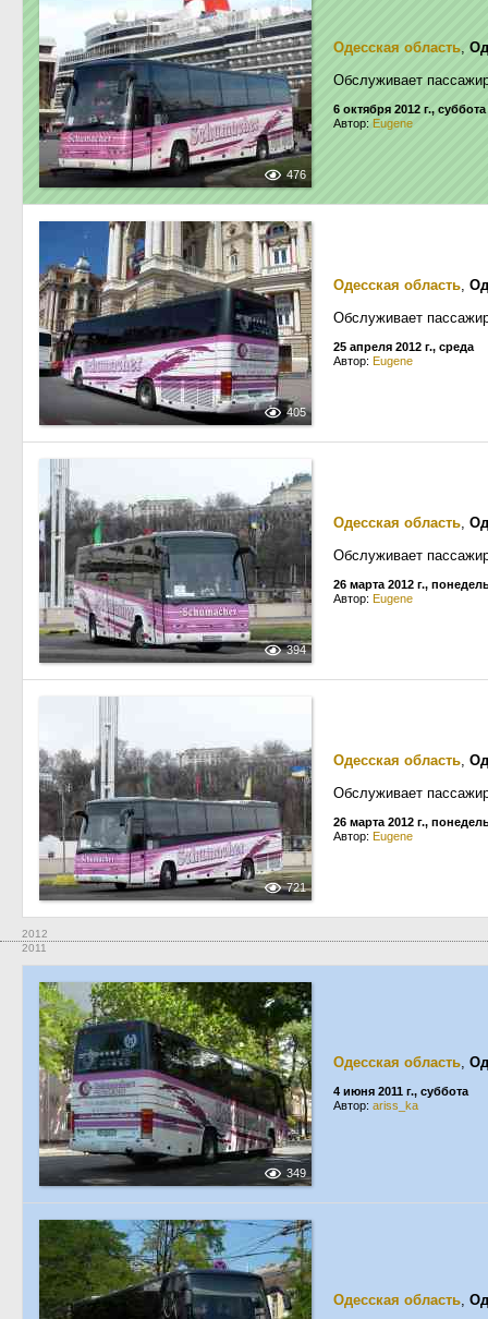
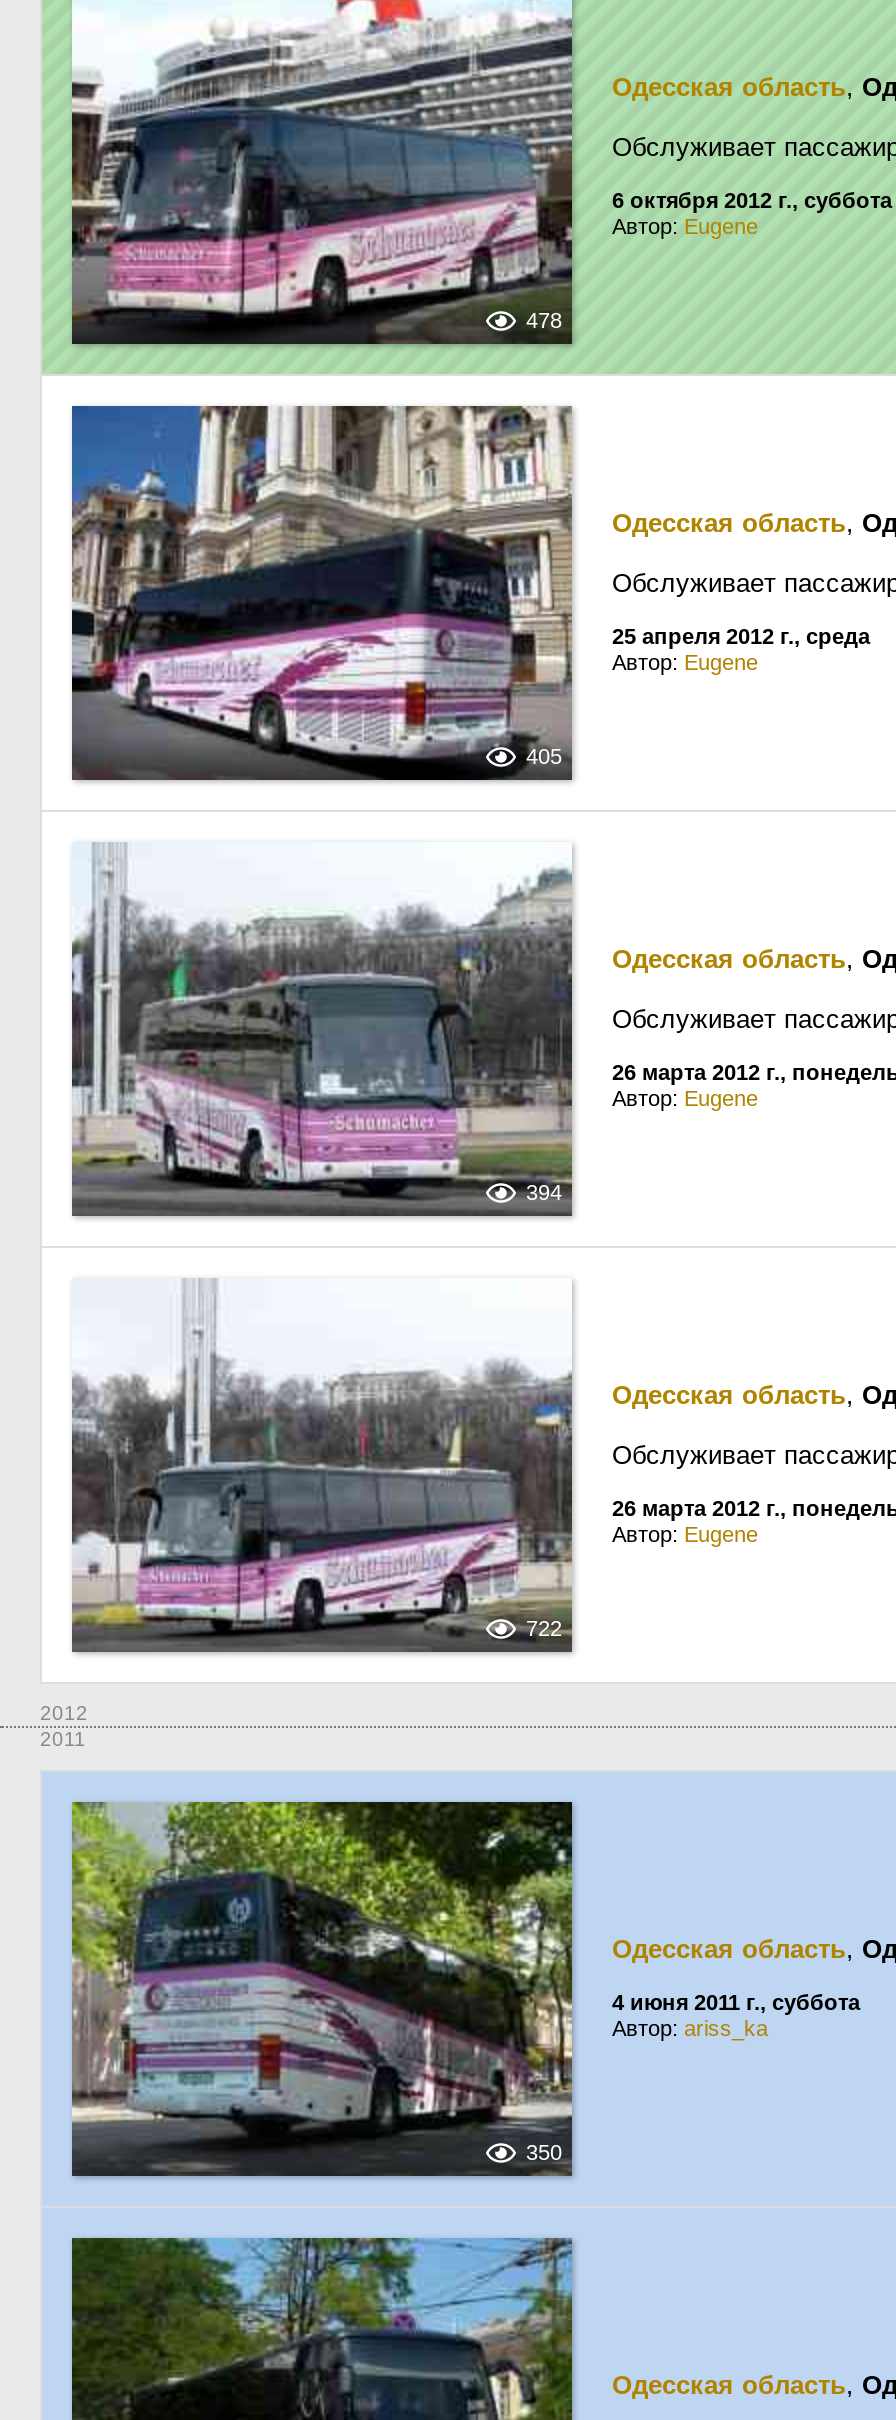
- 476
+ 478

- 721
+ 722

- 349
+ 350
